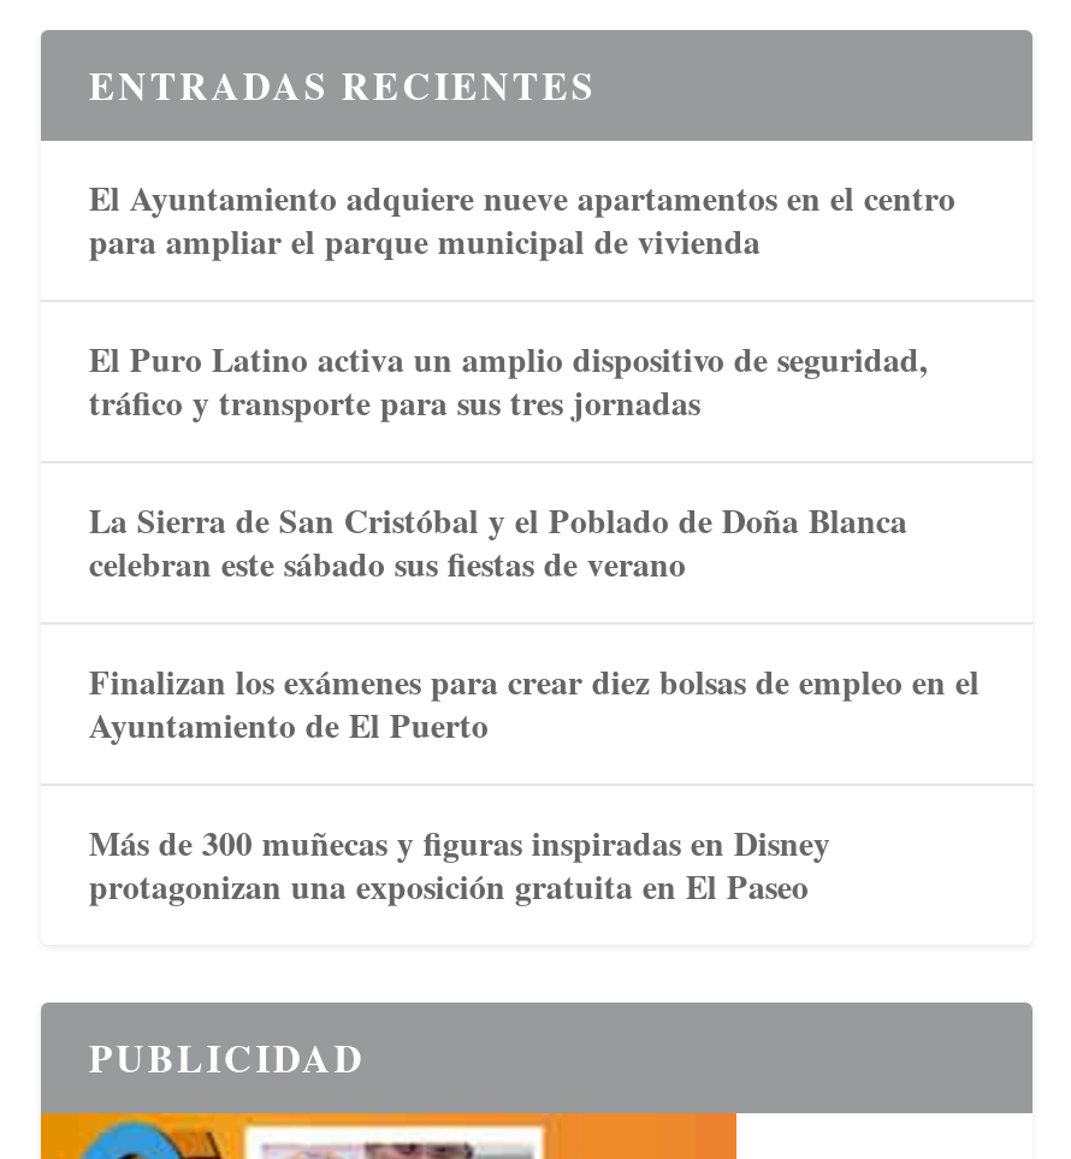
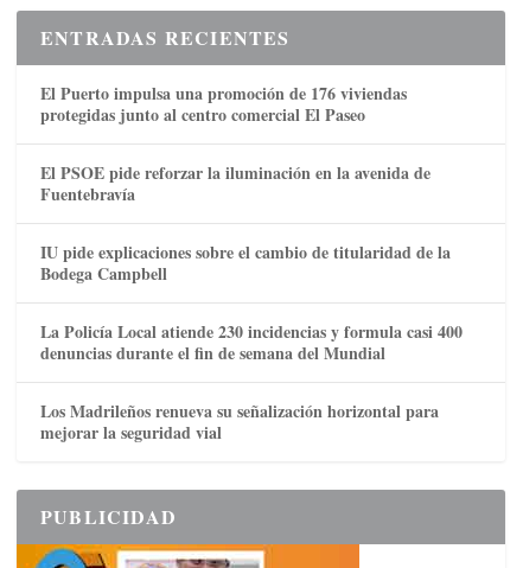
- El Ayuntamiento adquiere nueve apartamentos en el centro
- para ampliar el parque municipal de vivienda
+ El Puerto impulsa una promoción de 176 viviendas
+ protegidas junto al centro comercial El Paseo

- El Puro Latino activa un amplio dispositivo de seguridad,
- tráfico y transporte para sus tres jornadas
+ El PSOE pide reforzar la iluminación en la avenida de
+ Fuentebravía

- La Sierra de San Cristóbal y el Poblado de Doña Blanca
- celebran este sábado sus fiestas de verano
+ IU pide explicaciones sobre el cambio de titularidad de la
+ Bodega Campbell

- Finalizan los exámenes para crear diez bolsas de empleo en el
- Ayuntamiento de El Puerto
+ La Policía Local atiende 230 incidencias y formula casi 400
+ denuncias durante el fin de semana del Mundial

- Más de 300 muñecas y figuras inspiradas en Disney
- protagonizan una exposición gratuita en El Paseo
+ Los Madrileños renueva su señalización horizontal para
+ mejorar la seguridad vial
